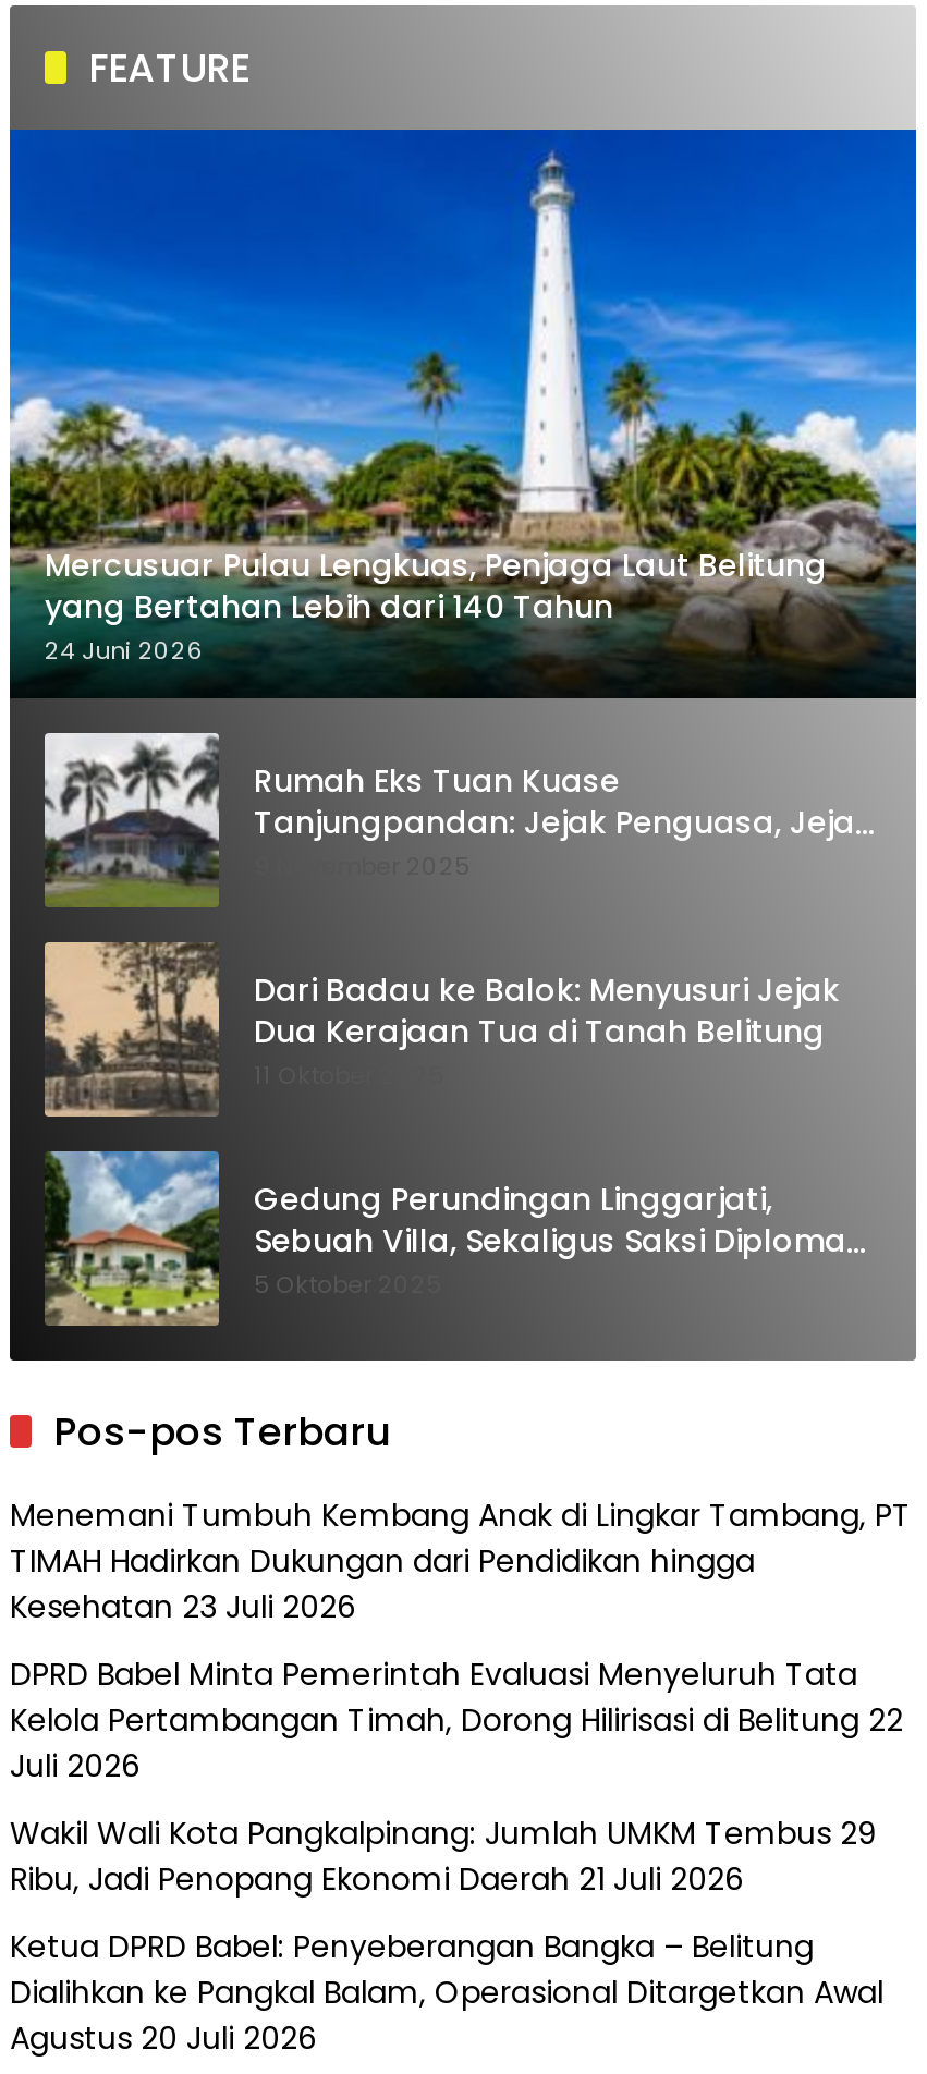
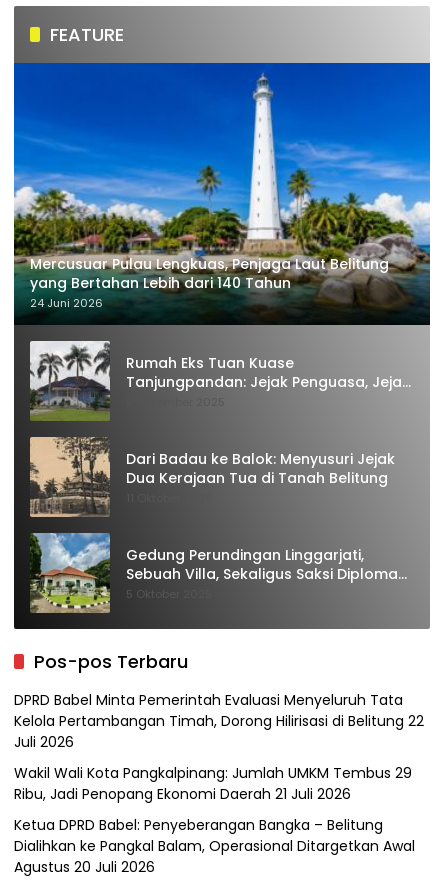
- Menemani Tumbuh Kembang Anak di Lingkar Tambang, PT
- TIMAH Hadirkan Dukungan dari Pendidikan hingga
- Kesehatan 23 Juli 2026
